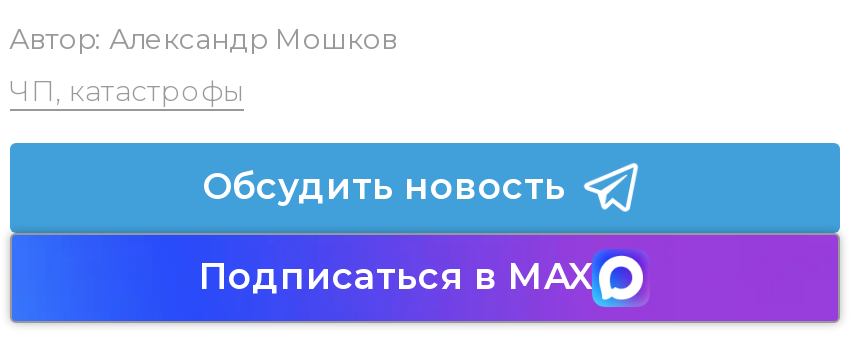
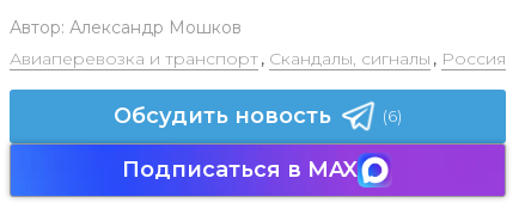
- ЧП, катастрофы
+ Авиаперевозка и транспорт , Скандалы, сигналы , Россия

+ (6)
